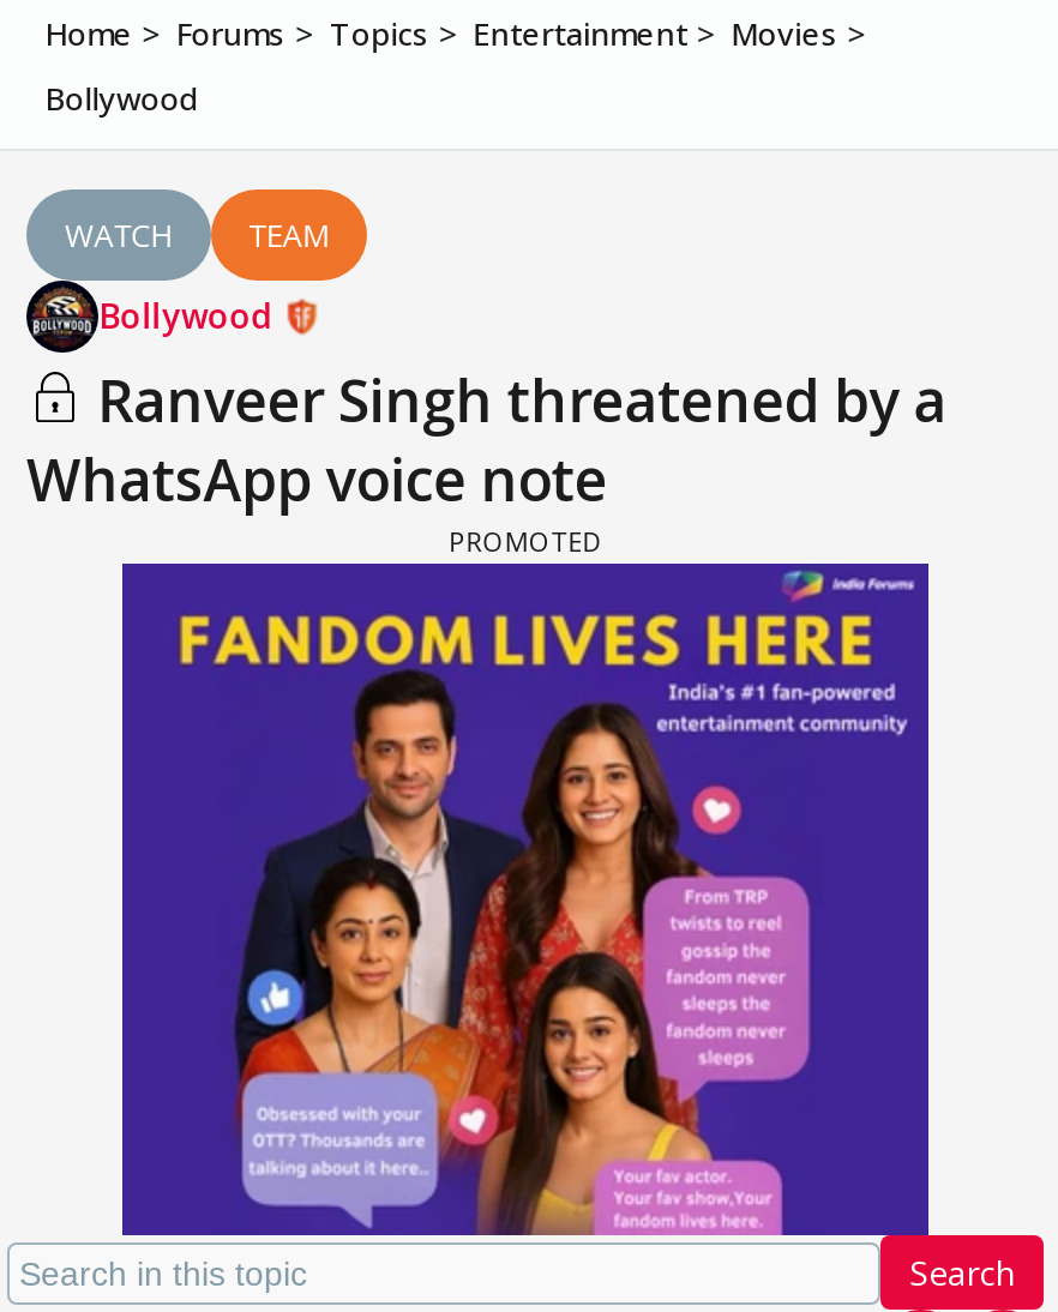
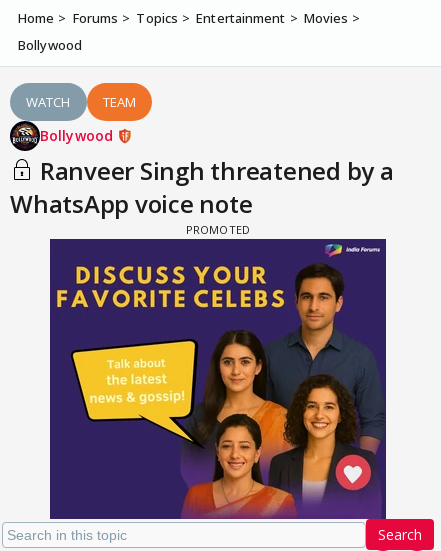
- [image]
+ [image]
